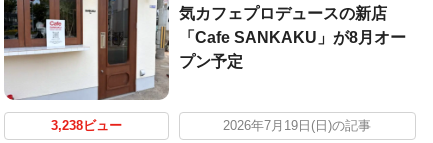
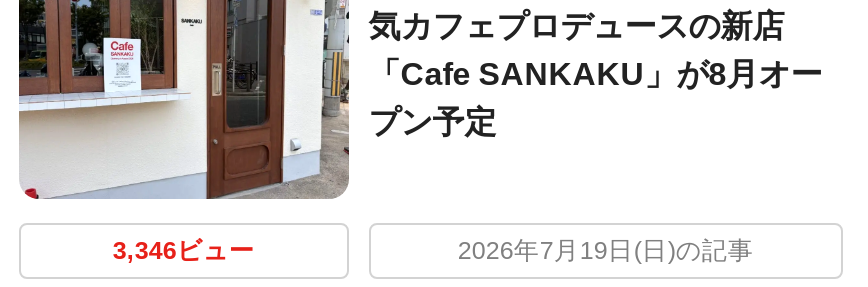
- 3,238ビュー
+ 3,346ビュー
